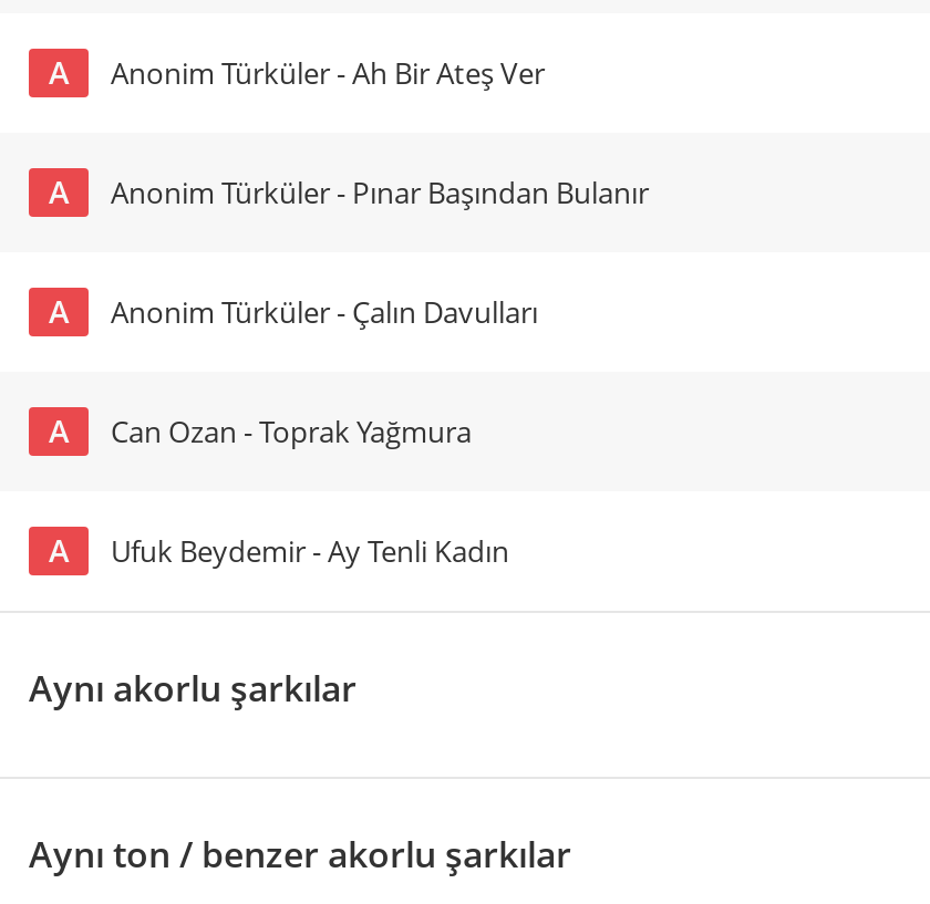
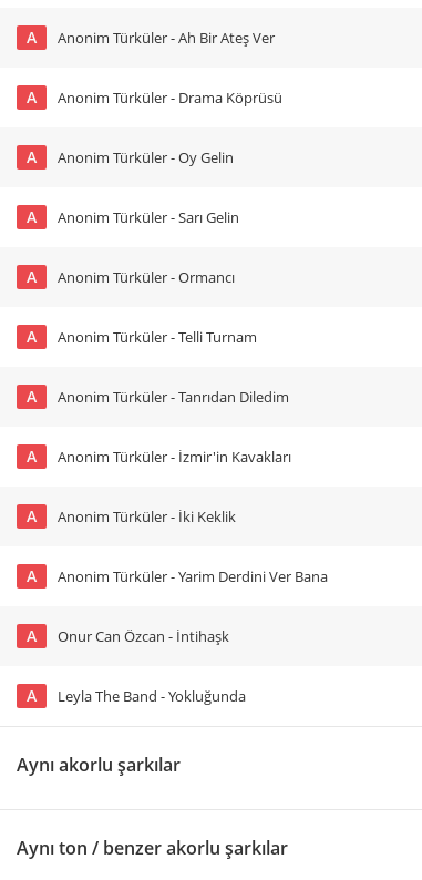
- Anonim Türküler - Pınar Başından Bulanır
+ Anonim Türküler - Drama Köprüsü

- Anonim Türküler - Çalın Davulları
+ Anonim Türküler - Oy Gelin

- Can Ozan - Toprak Yağmura
+ Anonim Türküler - Sarı Gelin

- Ufuk Beydemir - Ay Tenli Kadın
+ Anonim Türküler - Ormancı
+ A
+ Anonim Türküler - Telli Turnam
+ A
+ Anonim Türküler - Tanrıdan Diledim
+ A
+ Anonim Türküler - İzmir'in Kavakları
+ A
+ Anonim Türküler - İki Keklik
+ A
+ Anonim Türküler - Yarim Derdini Ver Bana
+ A
+ Onur Can Özcan - İntihaşk
+ A
+ Leyla The Band - Yokluğunda
